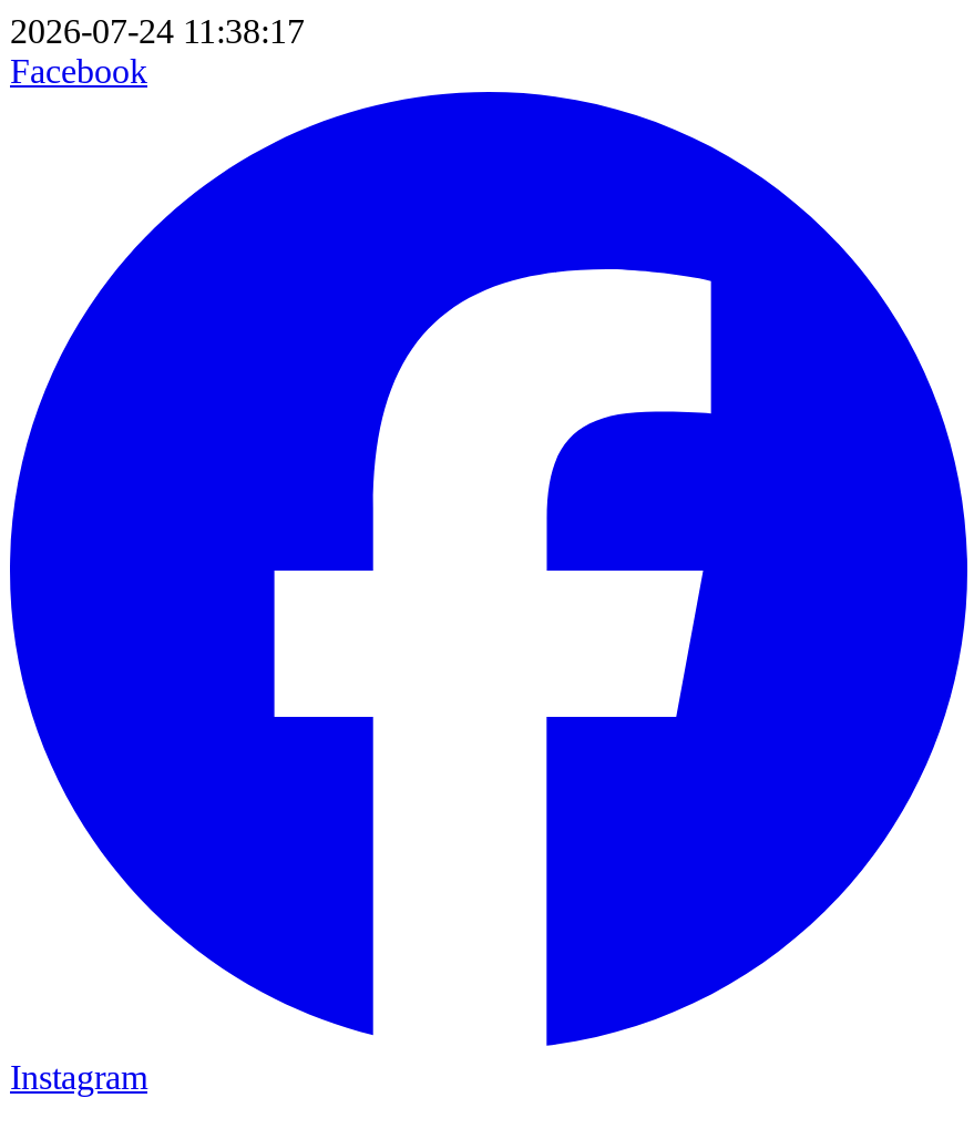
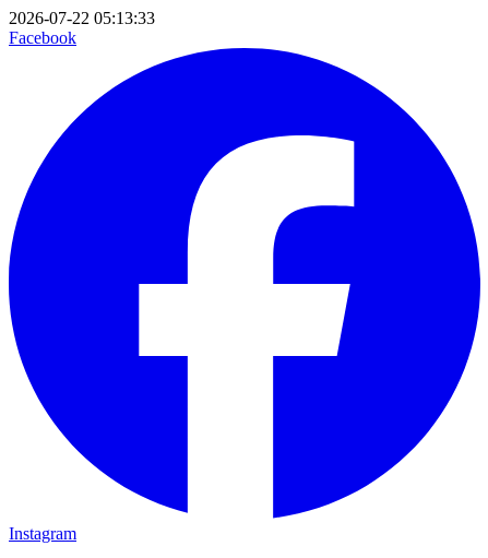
- 2026-07-24 11:38:17
+ 2026-07-22 05:13:33
